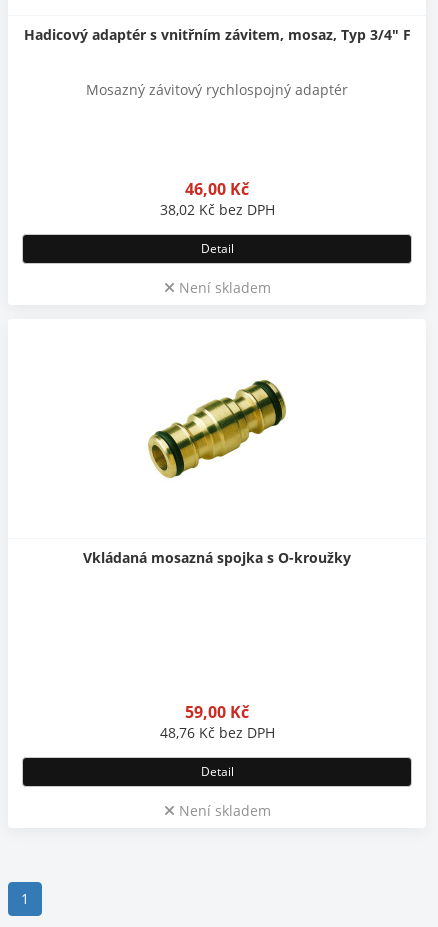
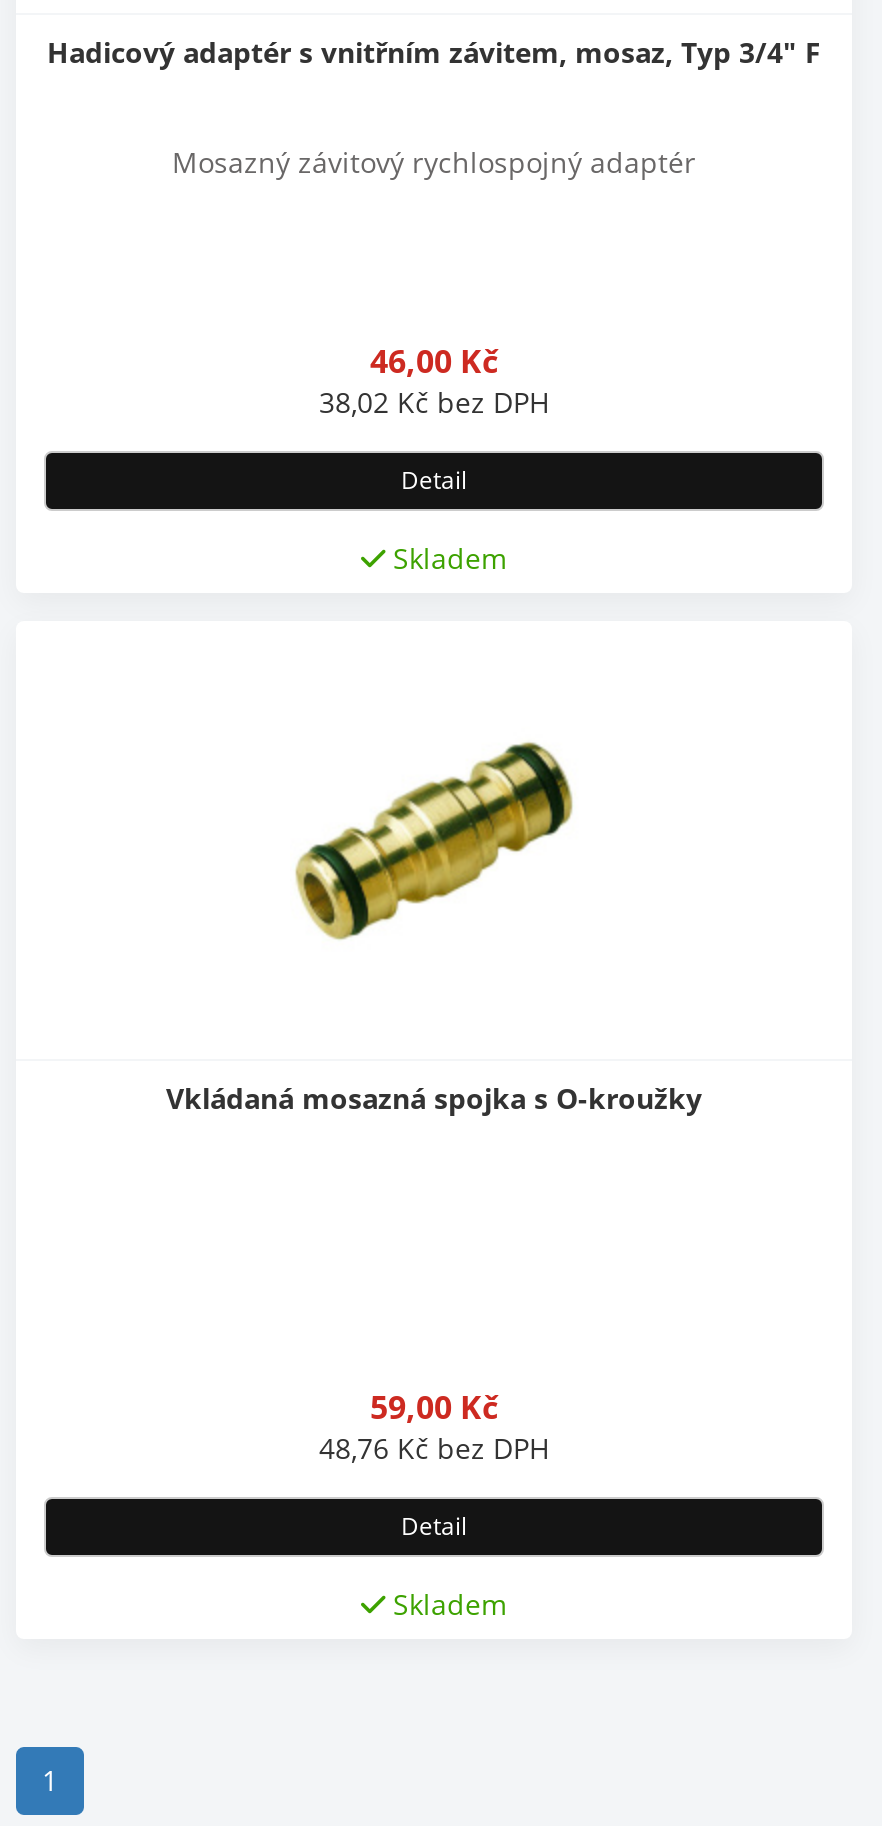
- Není skladem
+ Skladem

- Není skladem
+ Skladem
